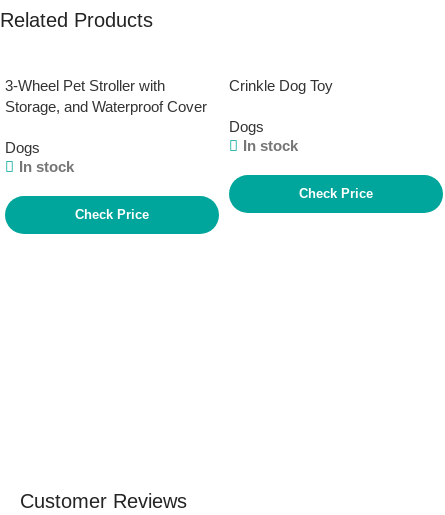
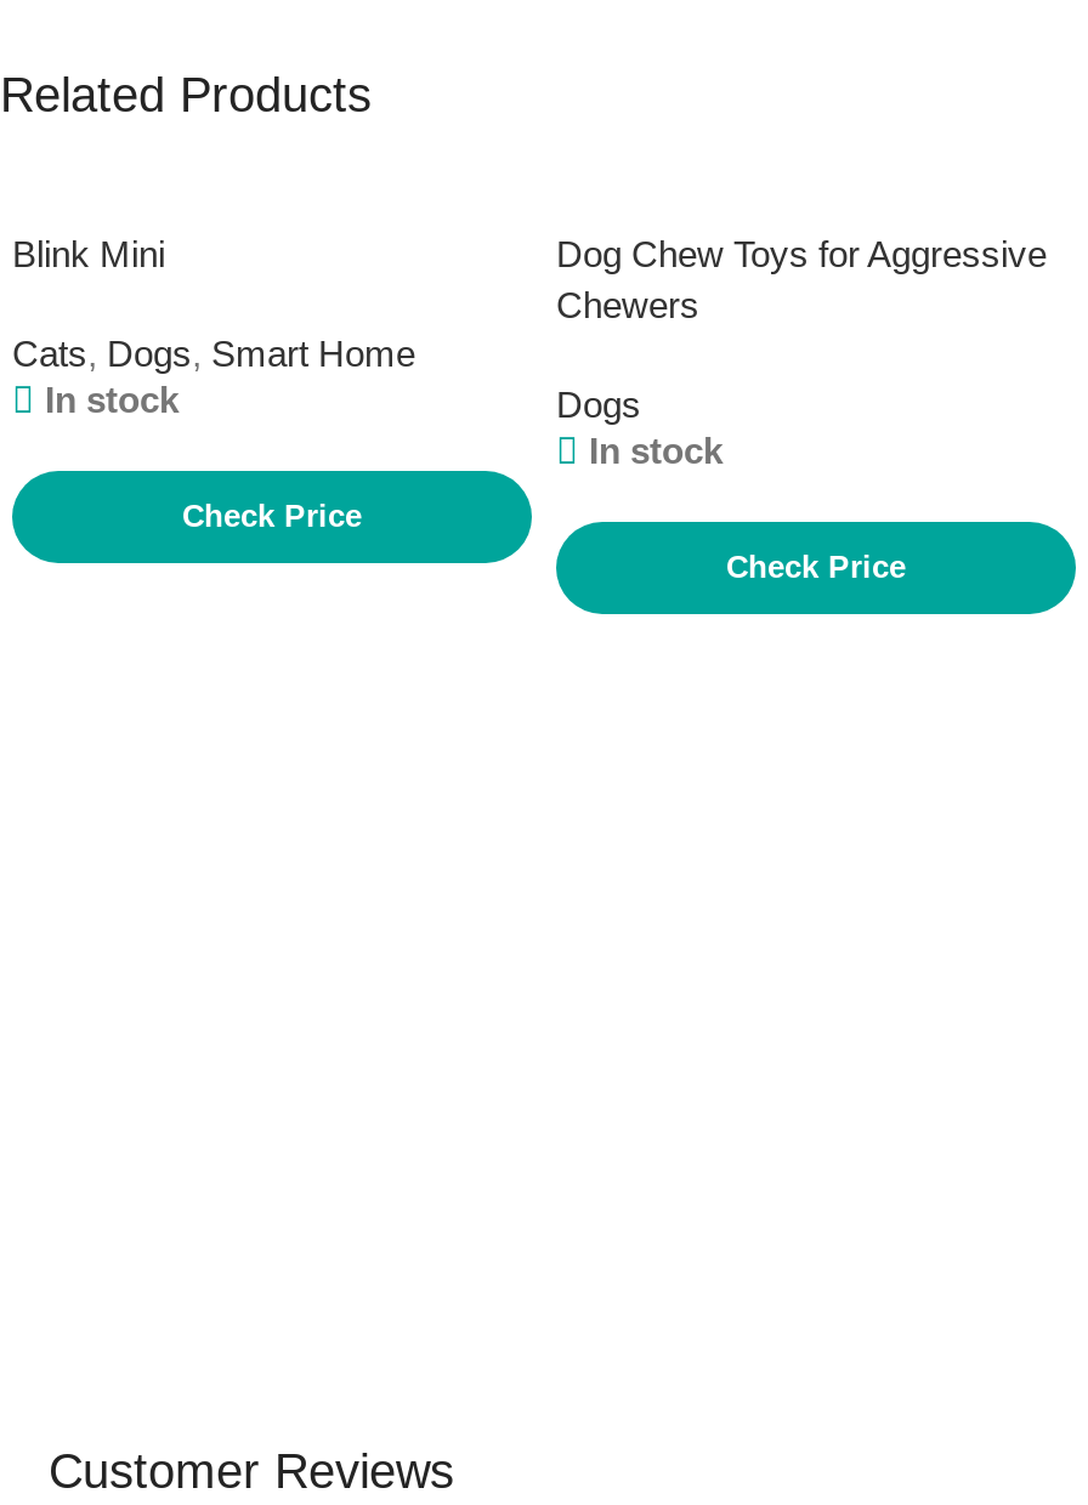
- 3-Wheel Pet Stroller with
- Storage, and Waterproof Cover
+ Blink Mini

- Crinkle Dog Toy
+ Dog Chew Toys for Aggressive
+ Chewers

- Dogs
+ Cats, Dogs, Smart Home

moved up: In stock | Check Price
